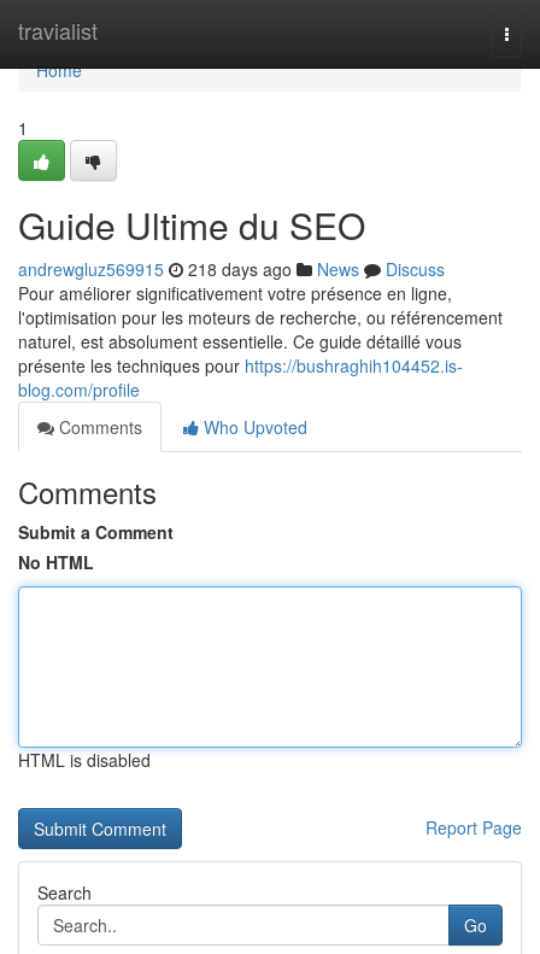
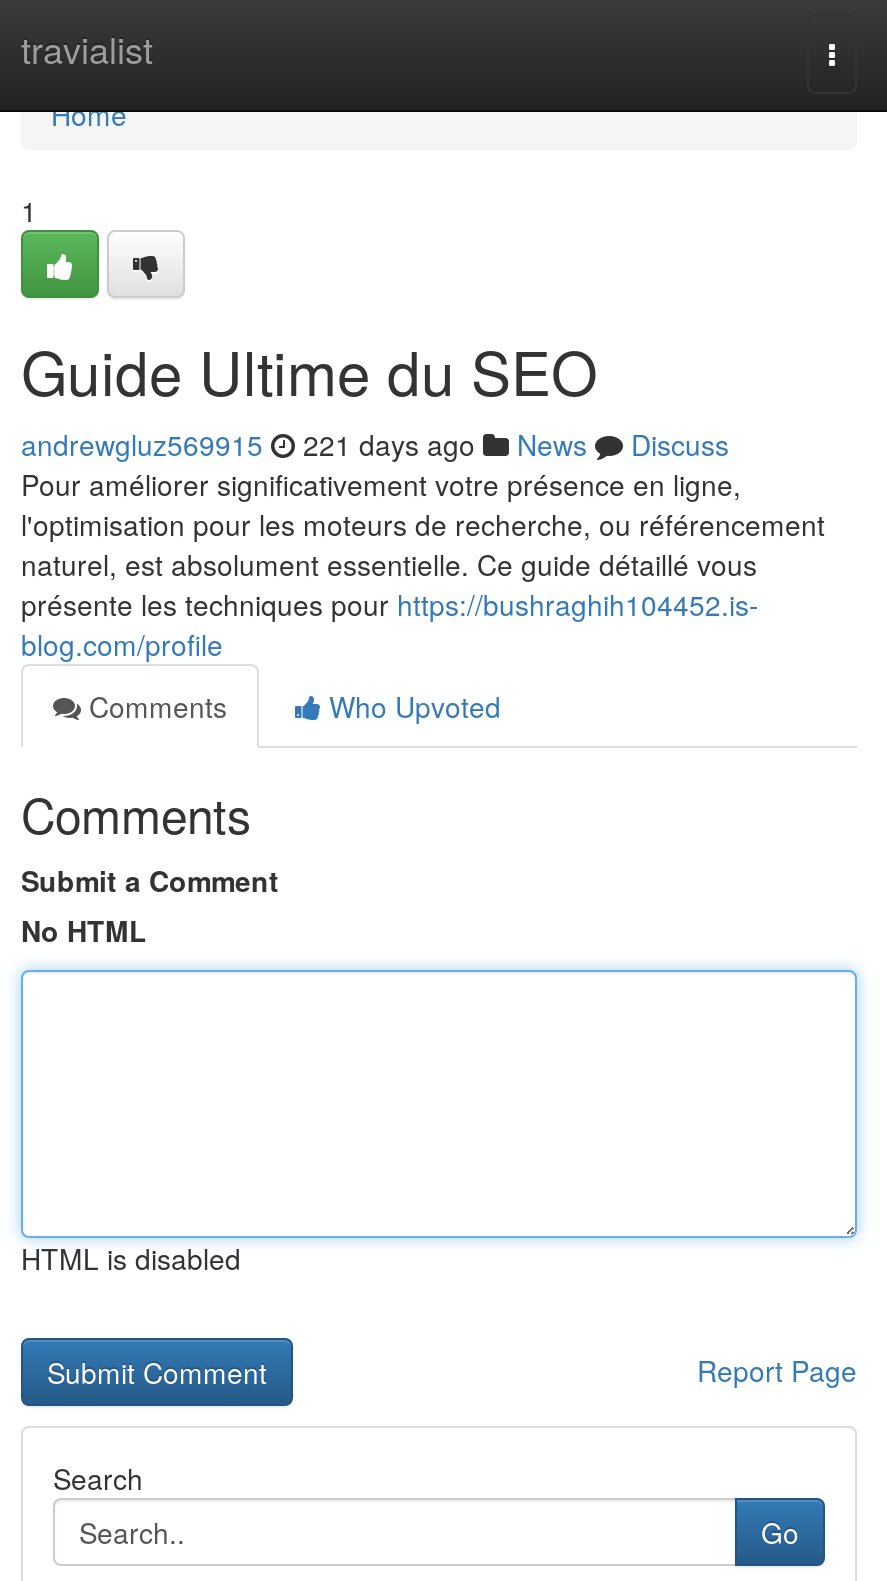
- andrewgluz569915 218 days ago News Discuss
+ andrewgluz569915 221 days ago News Discuss
